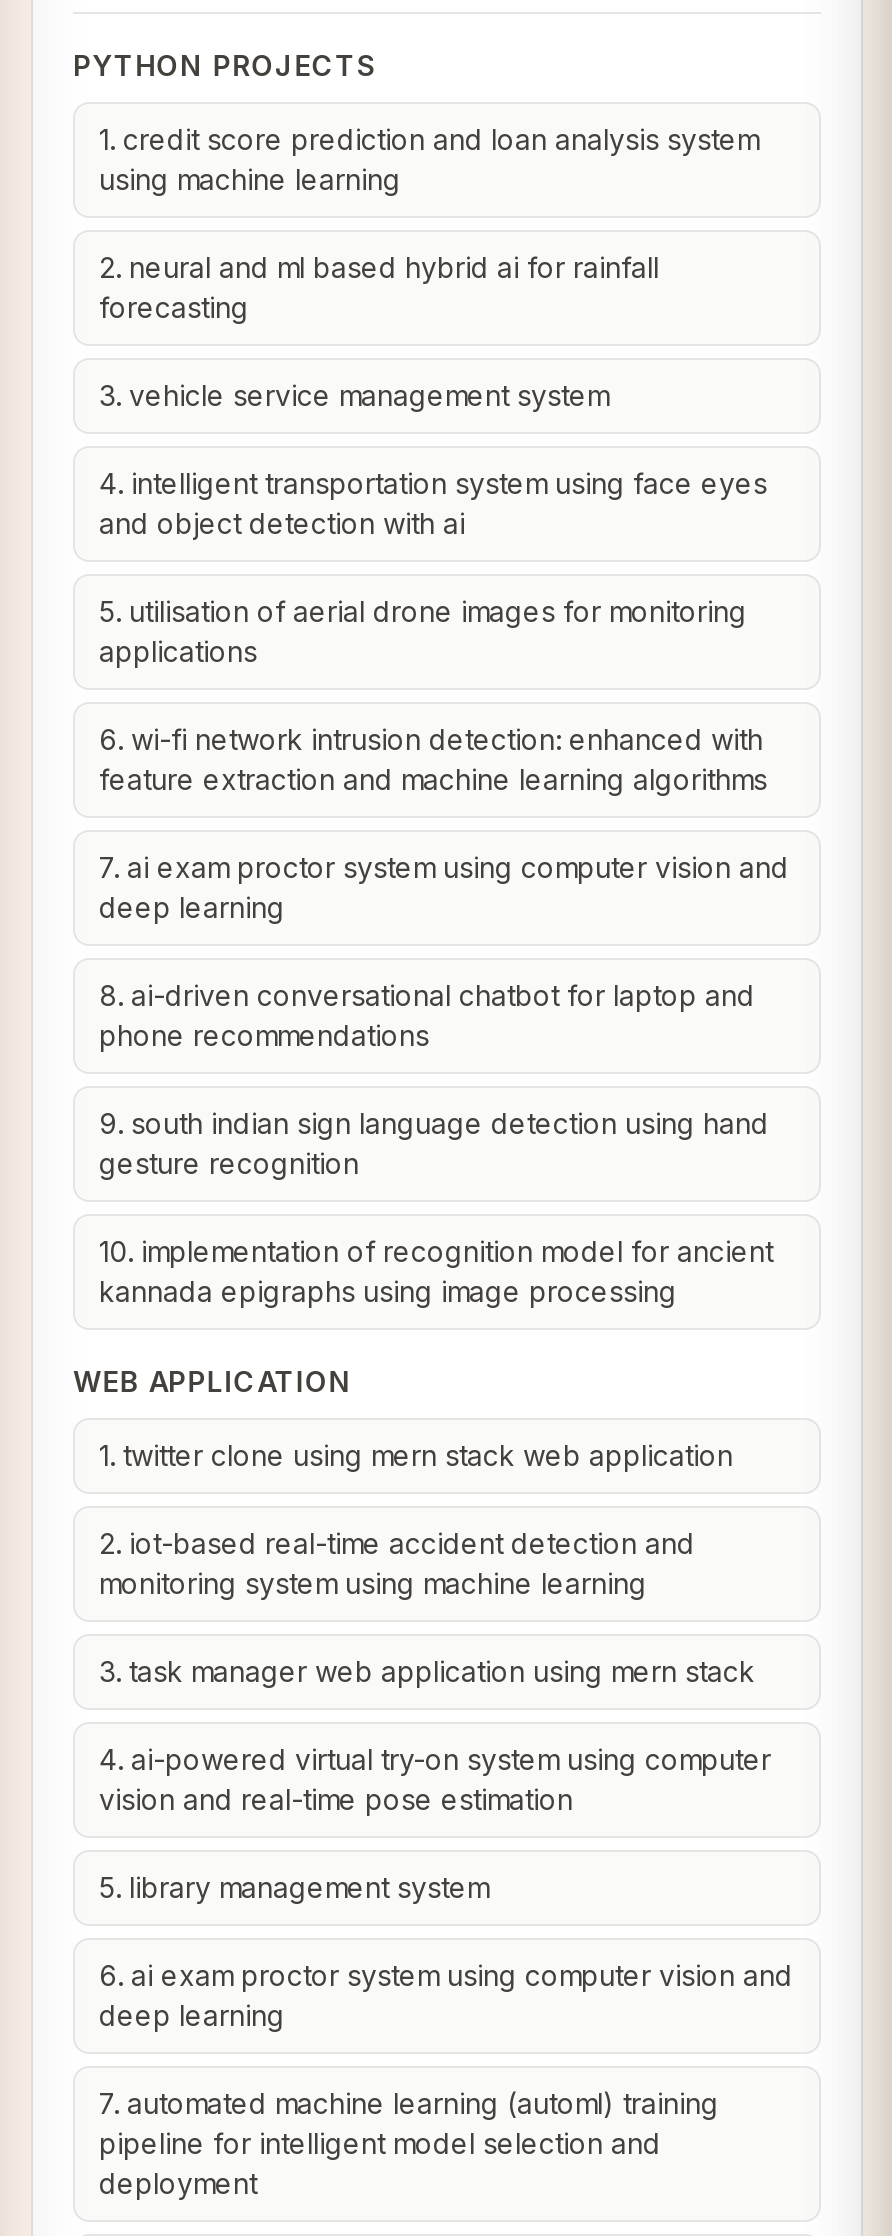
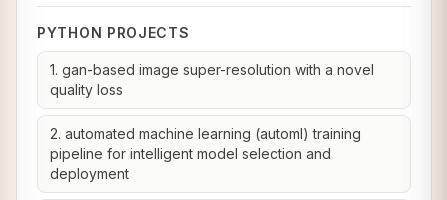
- 1. credit score prediction and loan analysis system
- using machine learning
- 2. neural and ml based hybrid ai for rainfall
- forecasting
- 3. vehicle service management system
- 4. intelligent transportation system using face eyes
- and object detection with ai
- 5. utilisation of aerial drone images for monitoring
- applications
- 6. wi-fi network intrusion detection: enhanced with
- feature extraction and machine learning algorithms
- 7. ai exam proctor system using computer vision and
- deep learning
- 8. ai-driven conversational chatbot for laptop and
- phone recommendations
- 9. south indian sign language detection using hand
- gesture recognition
- 10. implementation of recognition model for ancient
- kannada epigraphs using image processing
- WEB APPLICATION
- 1. twitter clone using mern stack web application
- 2. iot-based real-time accident detection and
- monitoring system using machine learning
- 3. task manager web application using mern stack
- 4. ai-powered virtual try-on system using computer
- vision and real-time pose estimation
- 5. library management system
- 6. ai exam proctor system using computer vision and
- deep learning
- 7. automated machine learning (automl) training
+ 1. gan-based image super-resolution with a novel
+ quality loss
+ 2. automated machine learning (automl) training
